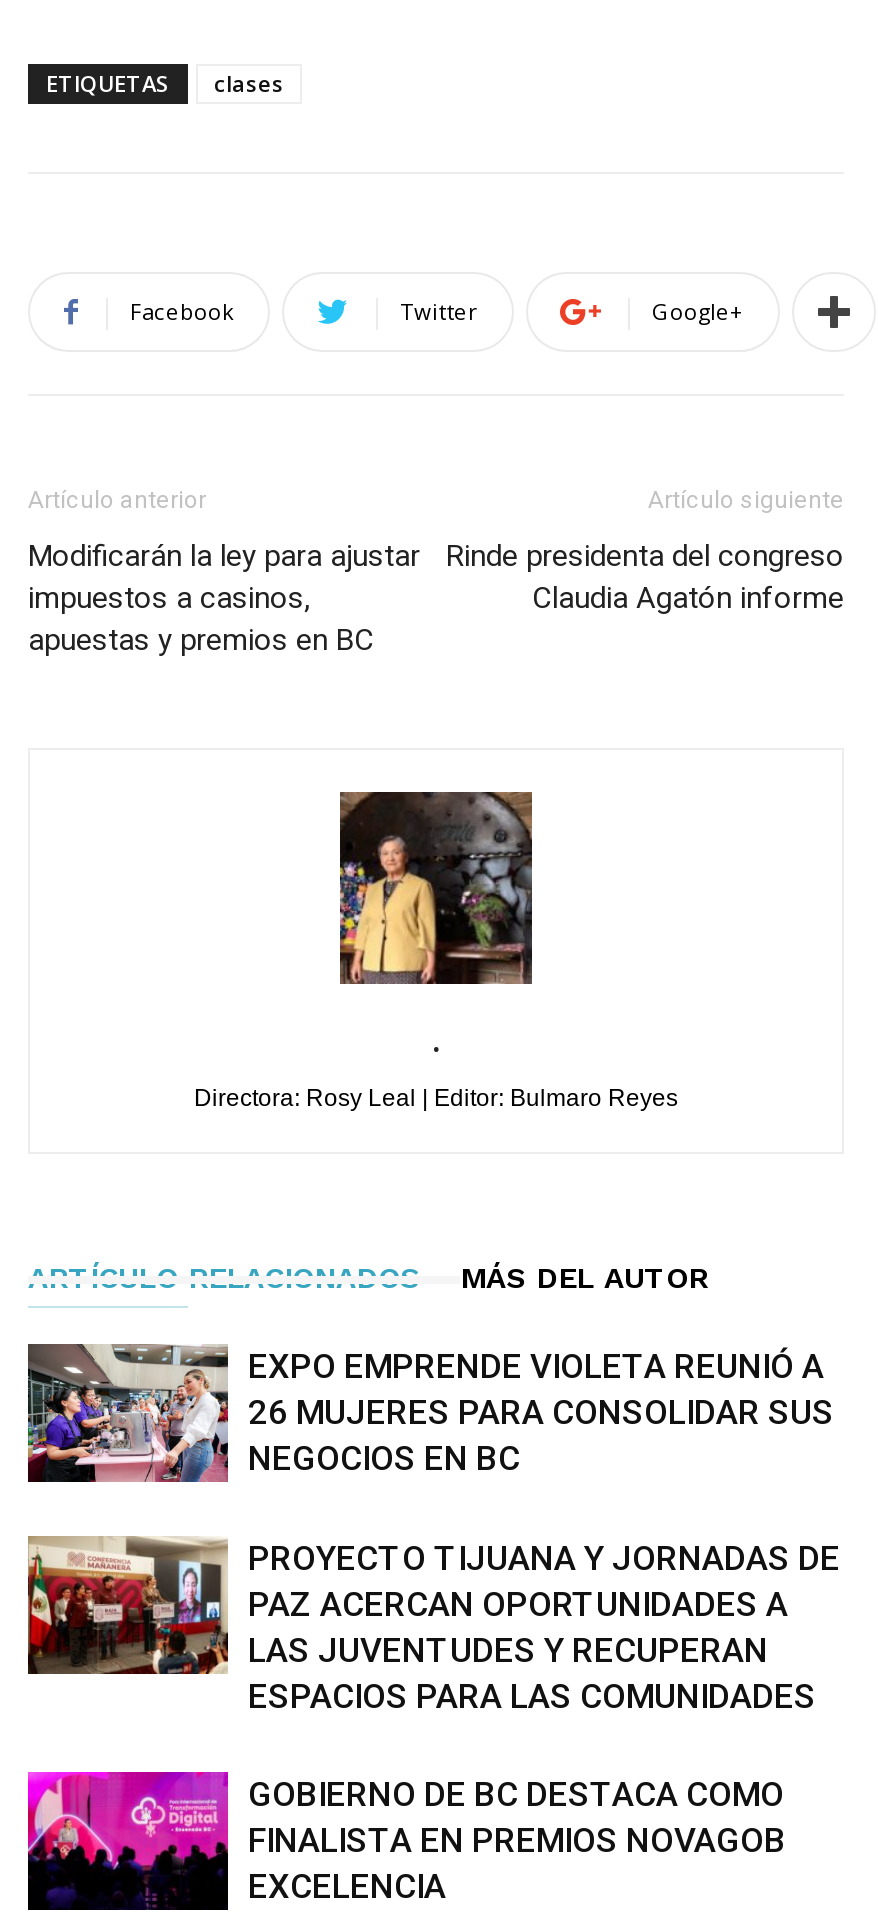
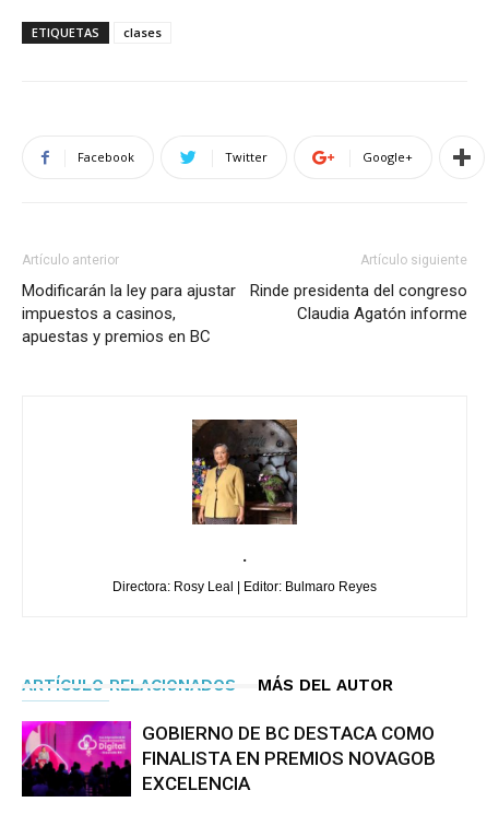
- [image]
- EXPO EMPRENDE VIOLETA REUNIÓ A
- 26 MUJERES PARA CONSOLIDAR SUS
- NEGOCIOS EN BC
- PROYECTO TIJUANA Y JORNADAS DE
- PAZ ACERCAN OPORTUNIDADES A
- LAS JUVENTUDES Y RECUPERAN
- ESPACIOS PARA LAS COMUNIDADES

- [image]
